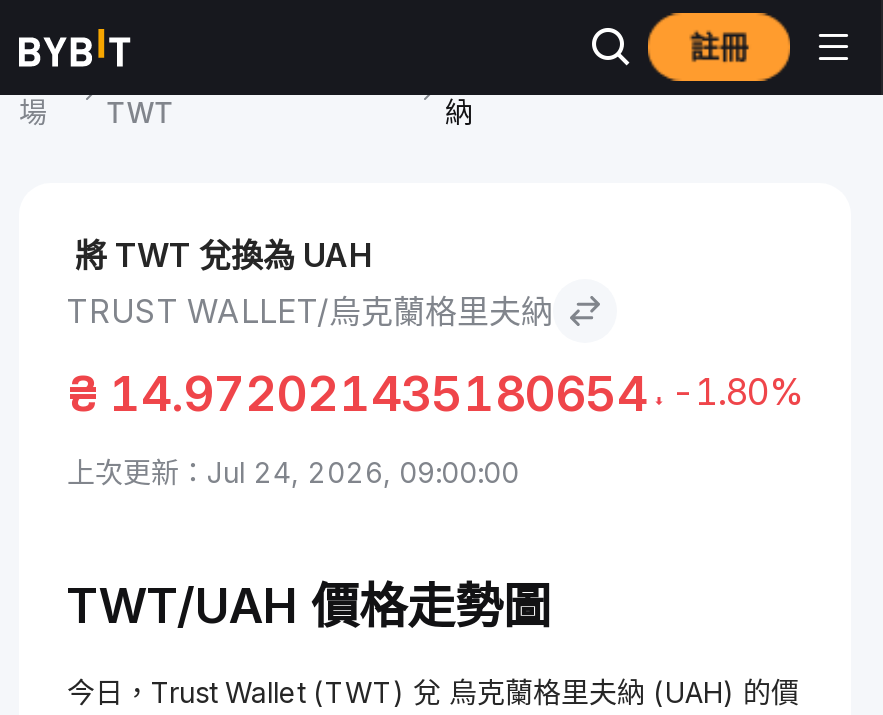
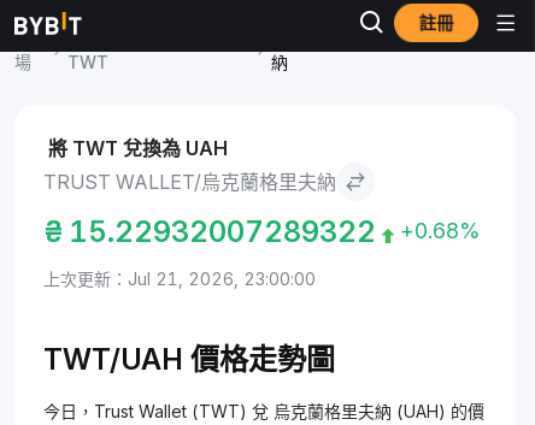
- ₴ 14.972021435180654 -1.80%
+ ₴ 15.22932007289322
+ +0.68%

- 上次更新：Jul 24, 2026, 09:00:00
+ 上次更新：Jul 21, 2026, 23:00:00
